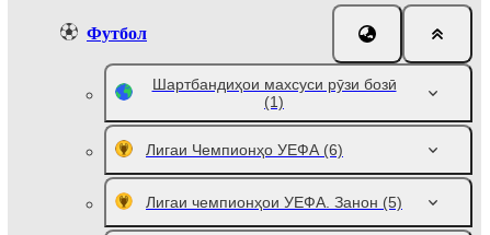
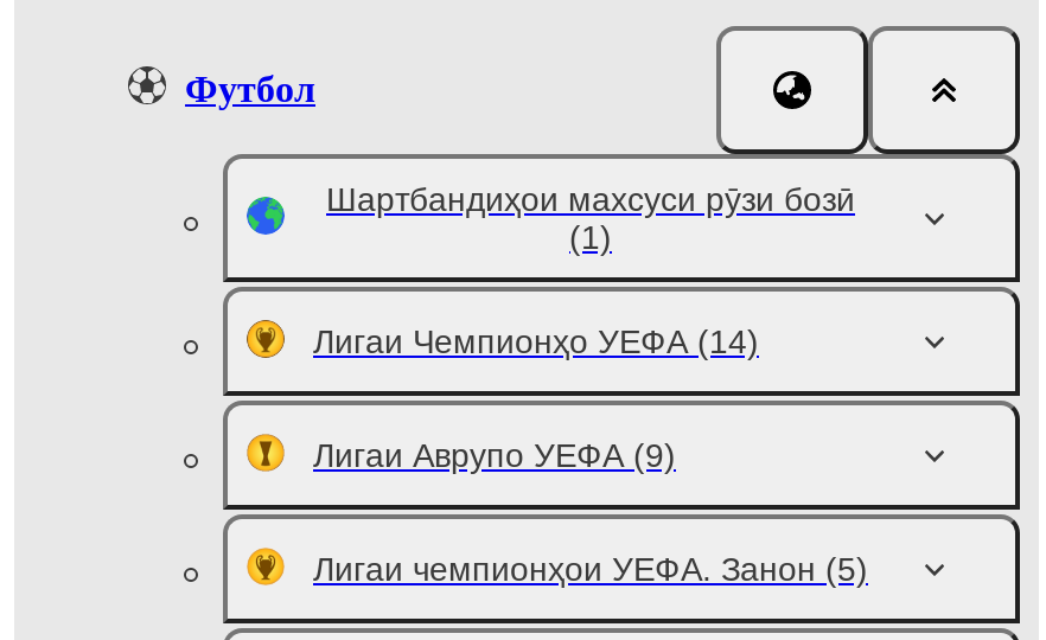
- Лигаи Чемпионҳо УЕФА (6)
+ Лигаи Чемпионҳо УЕФА (14)
+ Лигаи Аврупо УЕФА (9)
